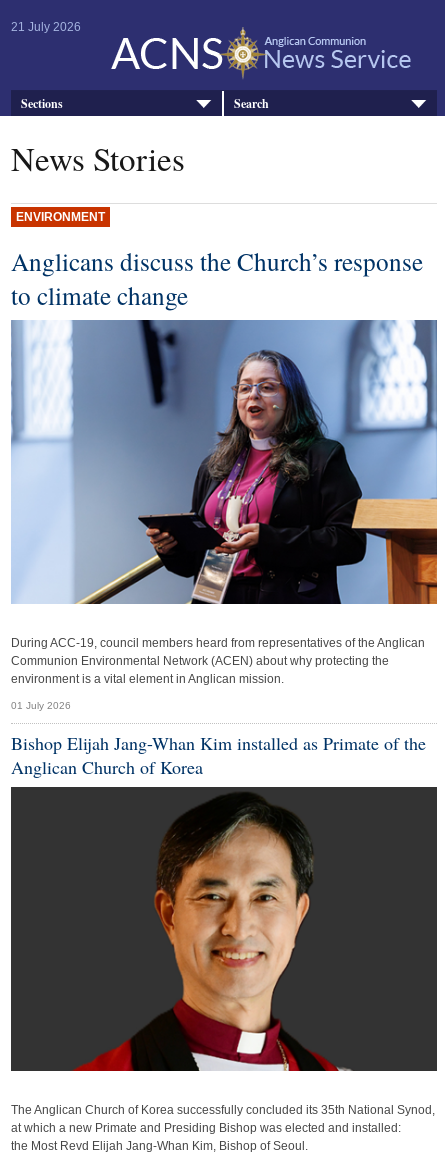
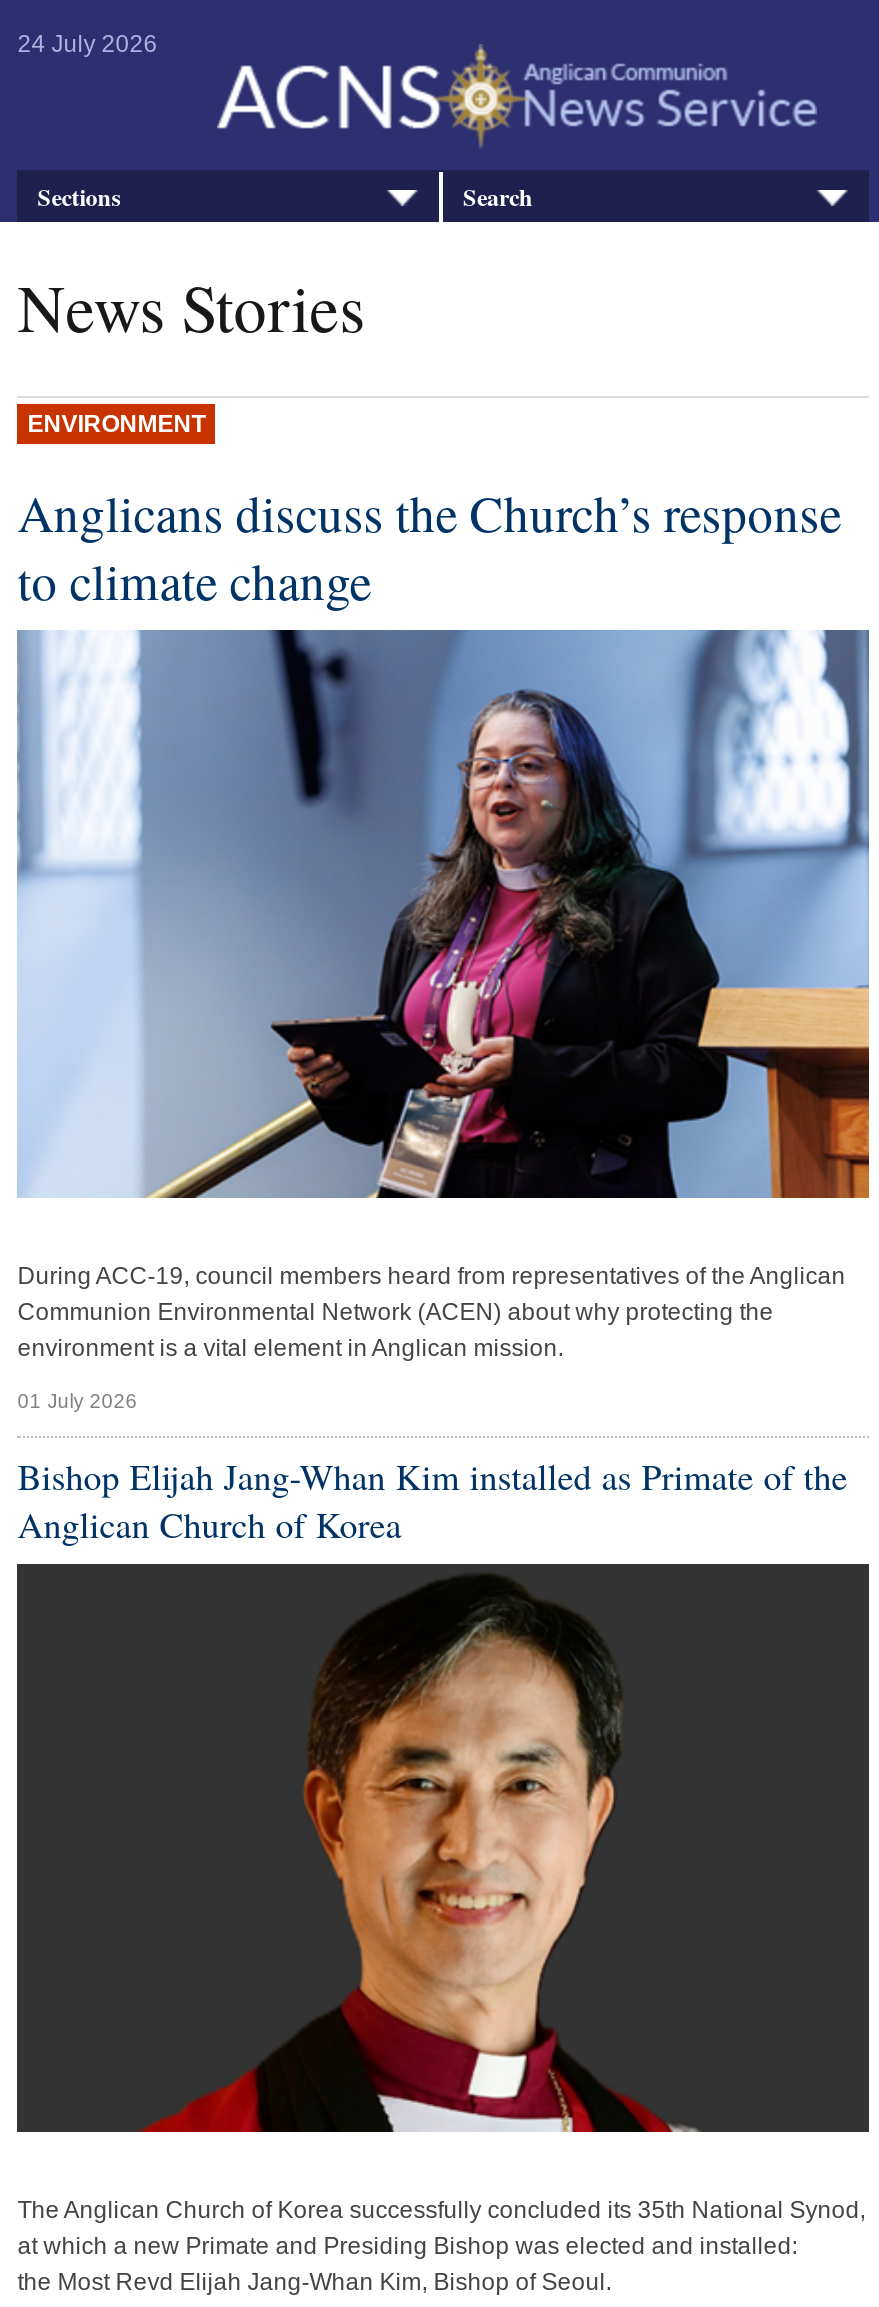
- 21 July 2026
+ 24 July 2026
